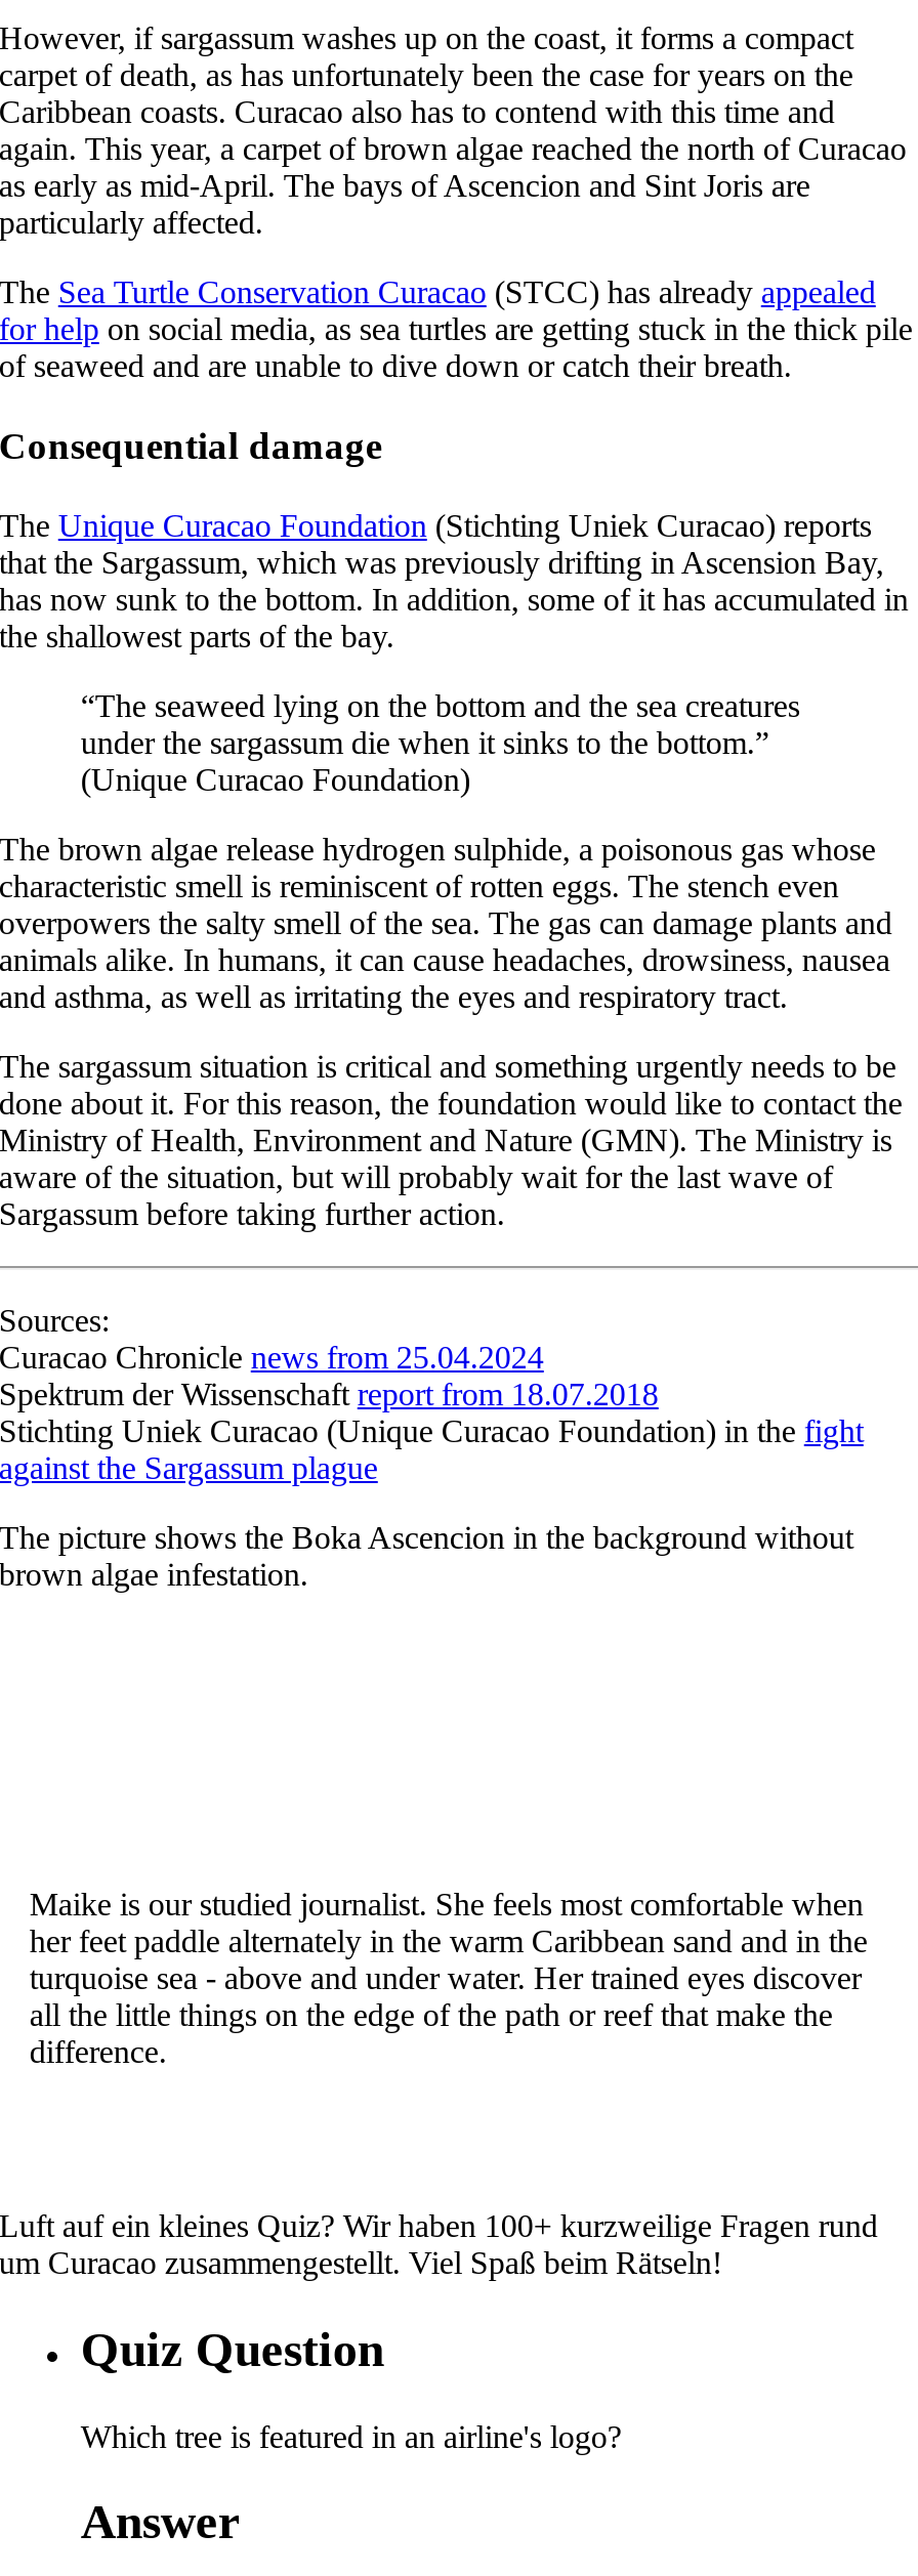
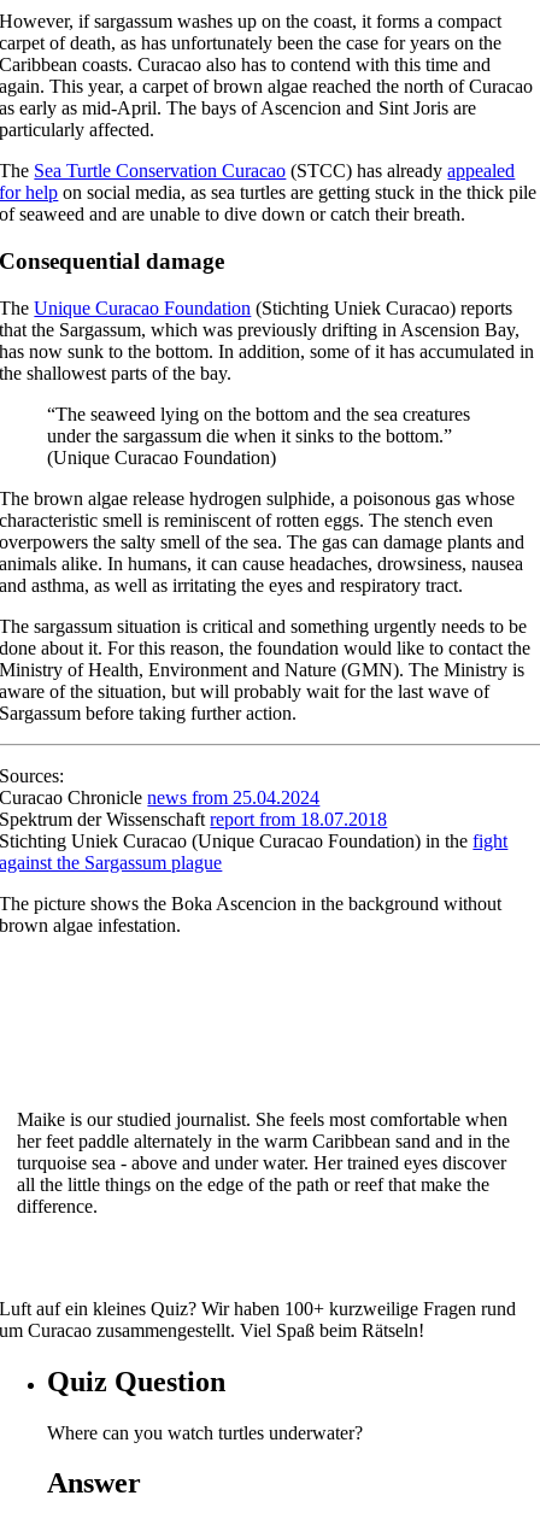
- Which tree is featured in an airline's logo?
+ Where can you watch turtles underwater?
